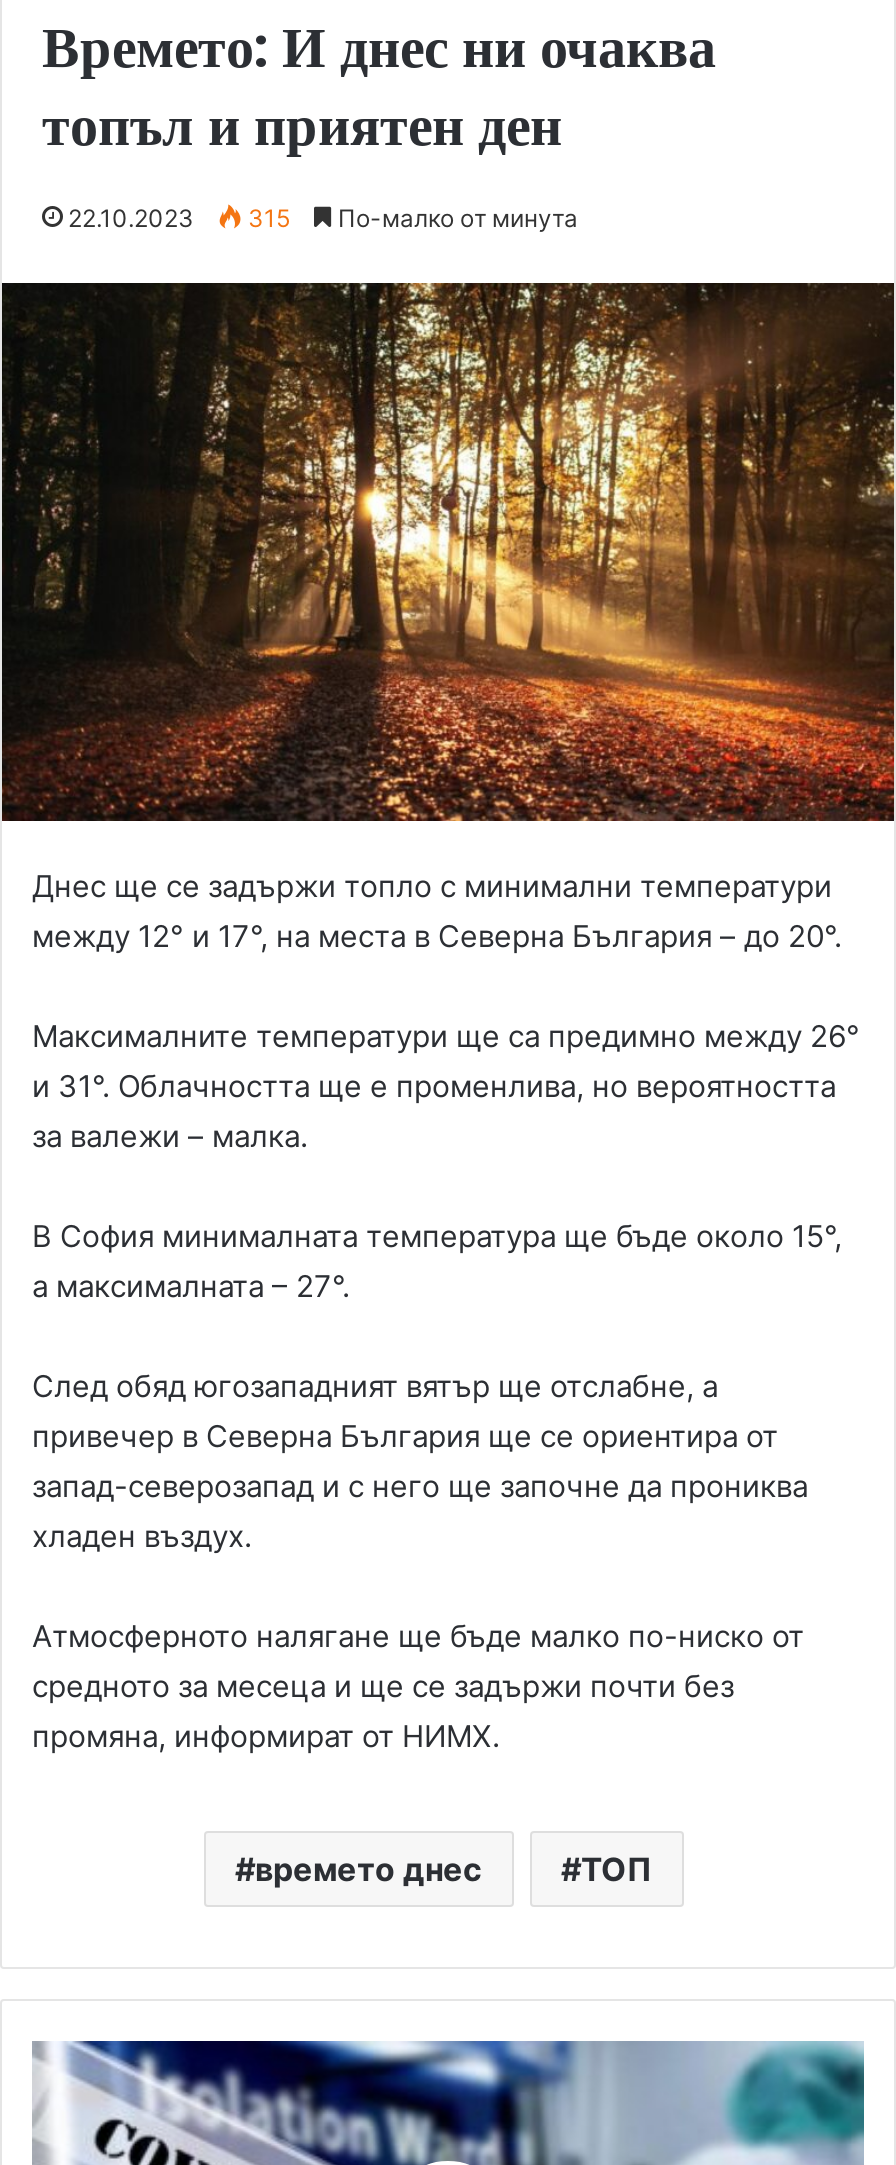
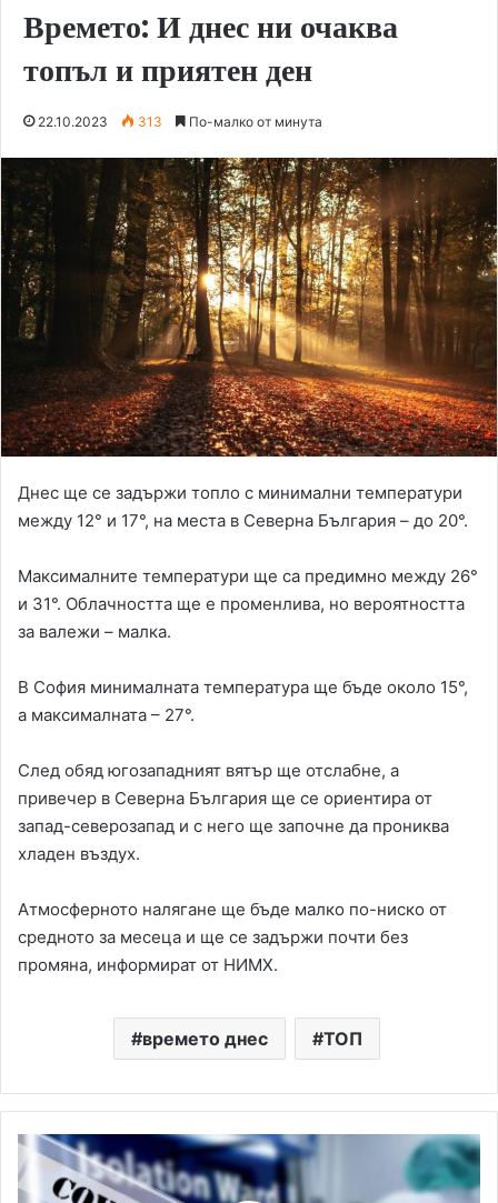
- 22.10.2023 315 По-малко от минута
+ 22.10.2023 313 По-малко от минута
